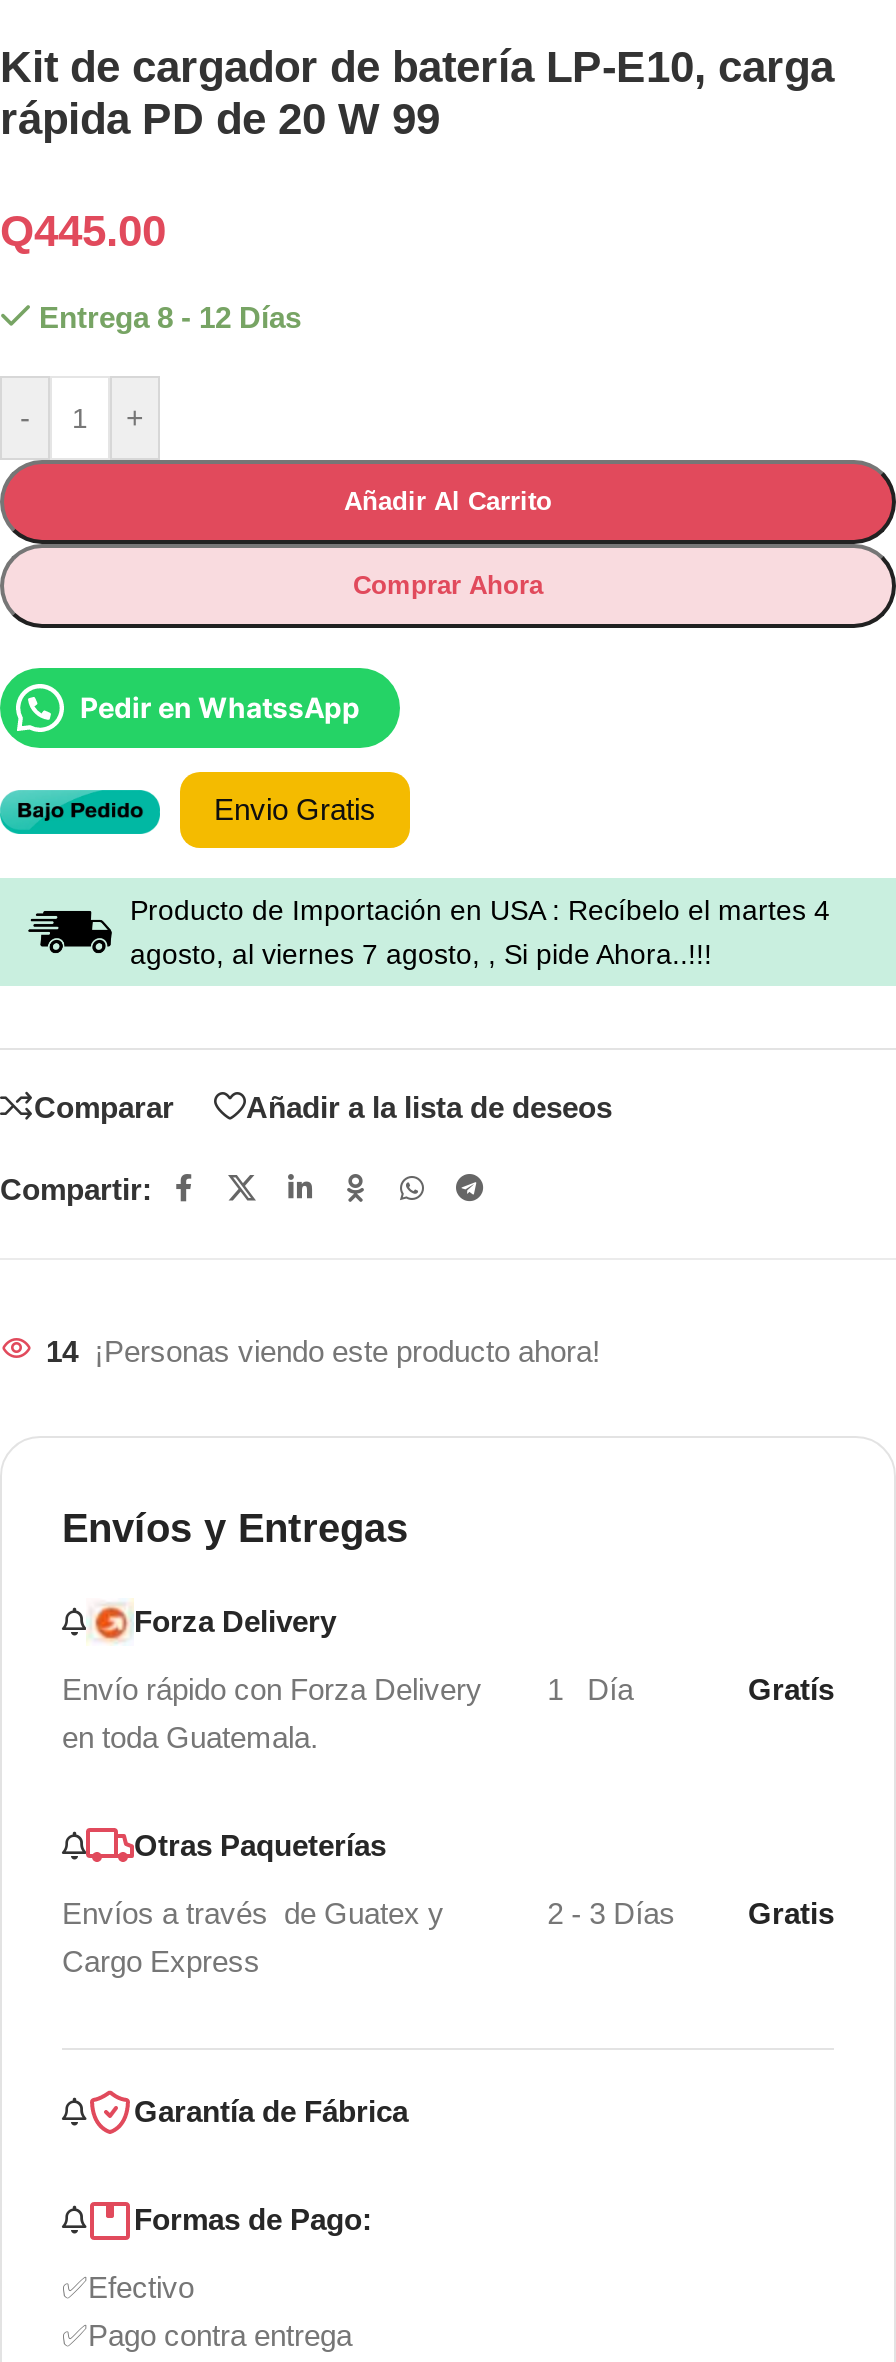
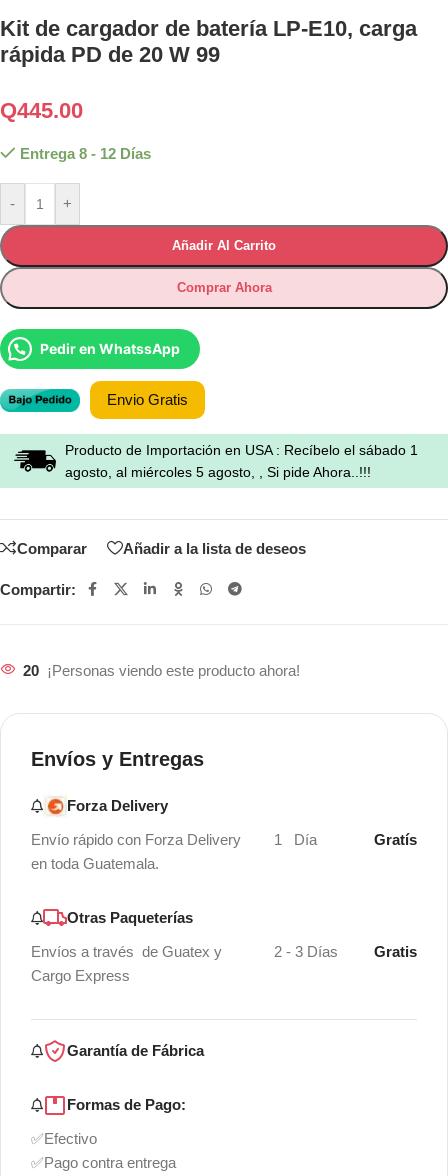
- Producto de Importación en USA : Recíbelo el martes 4
+ Producto de Importación en USA : Recíbelo el sábado 1

- agosto, al viernes 7 agosto, , Si pide Ahora..!!!
+ agosto, al miércoles 5 agosto, , Si pide Ahora..!!!

- 14 ¡Personas viendo este producto ahora!
+ 20 ¡Personas viendo este producto ahora!
